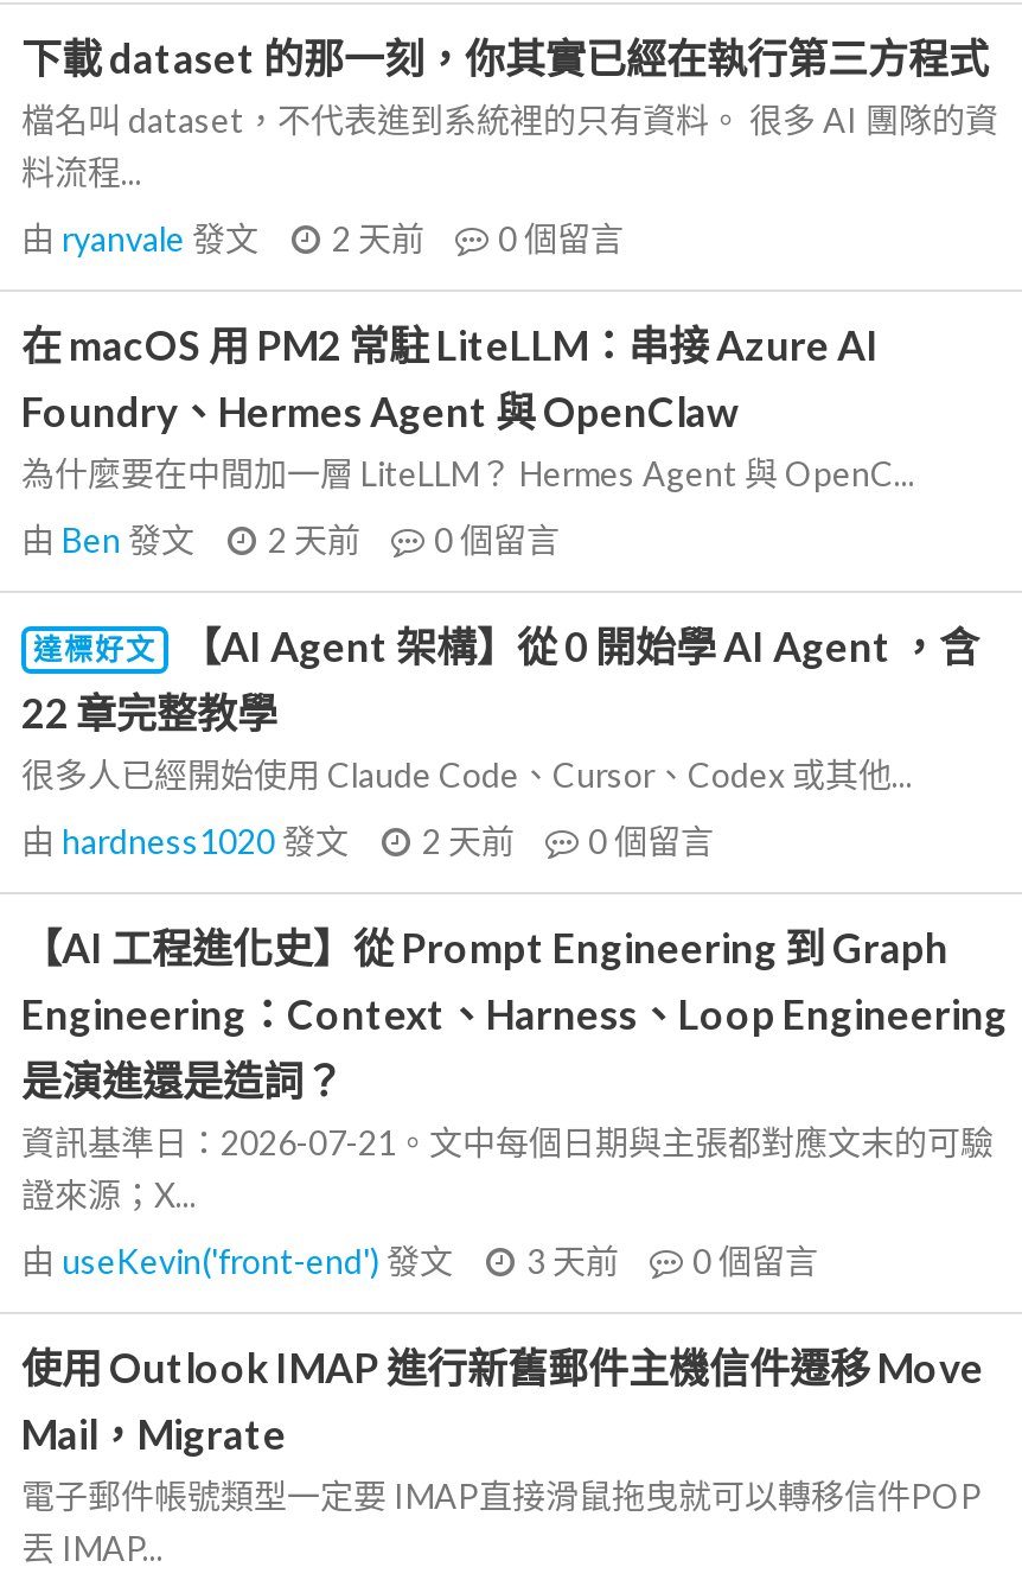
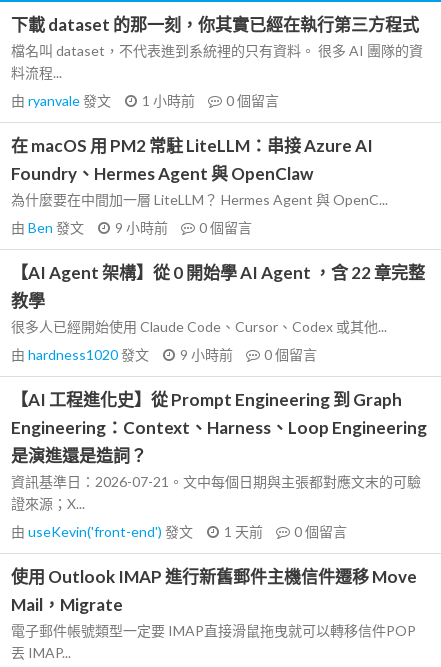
- 由ryanvale發文 2 天前 0個留言
+ 由ryanvale發文 1 小時前 0個留言

- 由Ben發文 2 天前 0個留言
+ 由Ben發文 9 小時前 0個留言

- 達標好文
- 【AI Agent 架構】從 0 開始學 AI Agent ，含
- 22 章完整教學
+ 【AI Agent 架構】從 0 開始學 AI Agent ，含 22 章完整
+ 教學

- 由hardness1020發文 2 天前 0個留言
+ 由hardness1020發文 9 小時前 0個留言

- 由useKevin('front-end')發文 3 天前 0個留言
+ 由useKevin('front-end')發文 1 天前 0個留言
